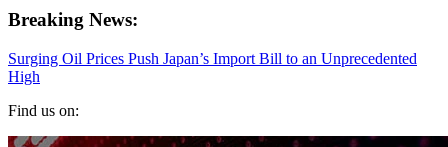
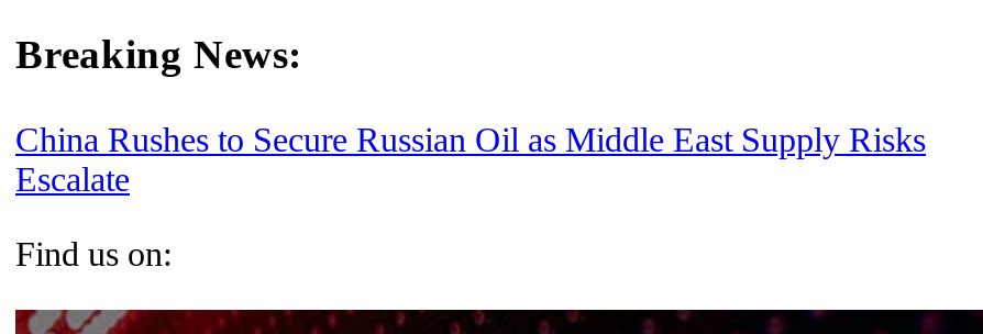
- Surging Oil Prices Push Japan’s Import Bill to an Unprecedented
- High
+ China Rushes to Secure Russian Oil as Middle East Supply Risks
+ Escalate
